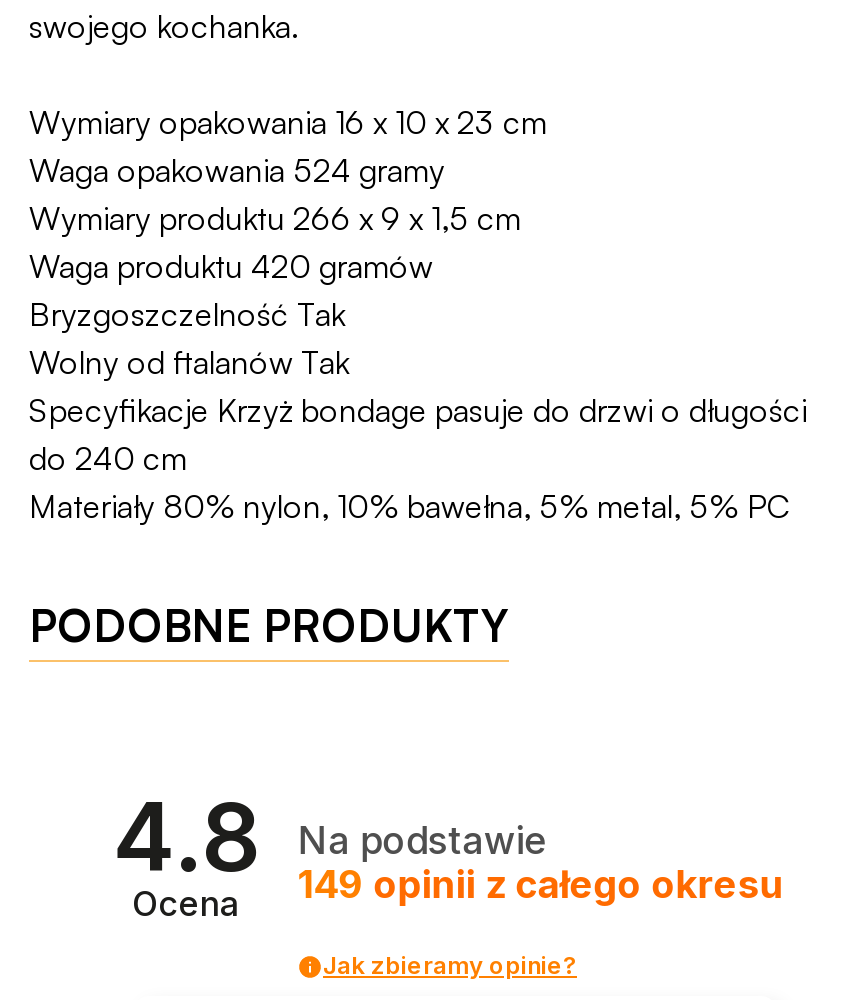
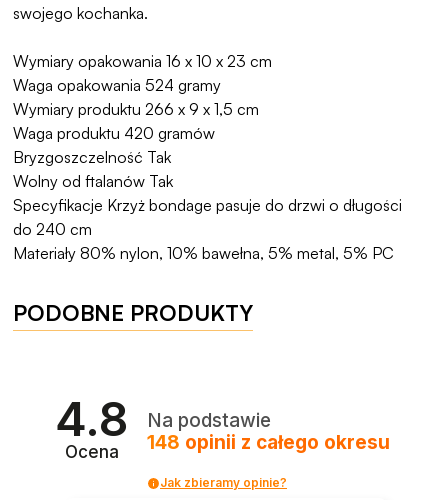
- 149 opinii z całego okresu
+ 148 opinii z całego okresu
